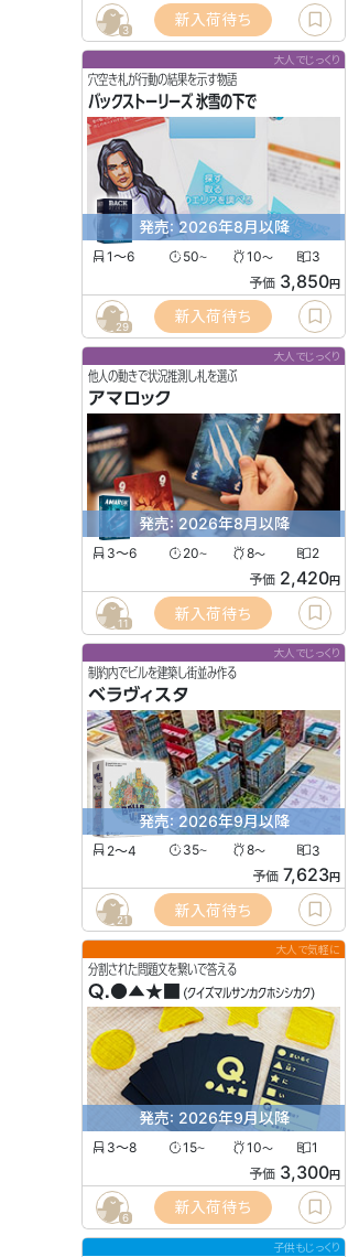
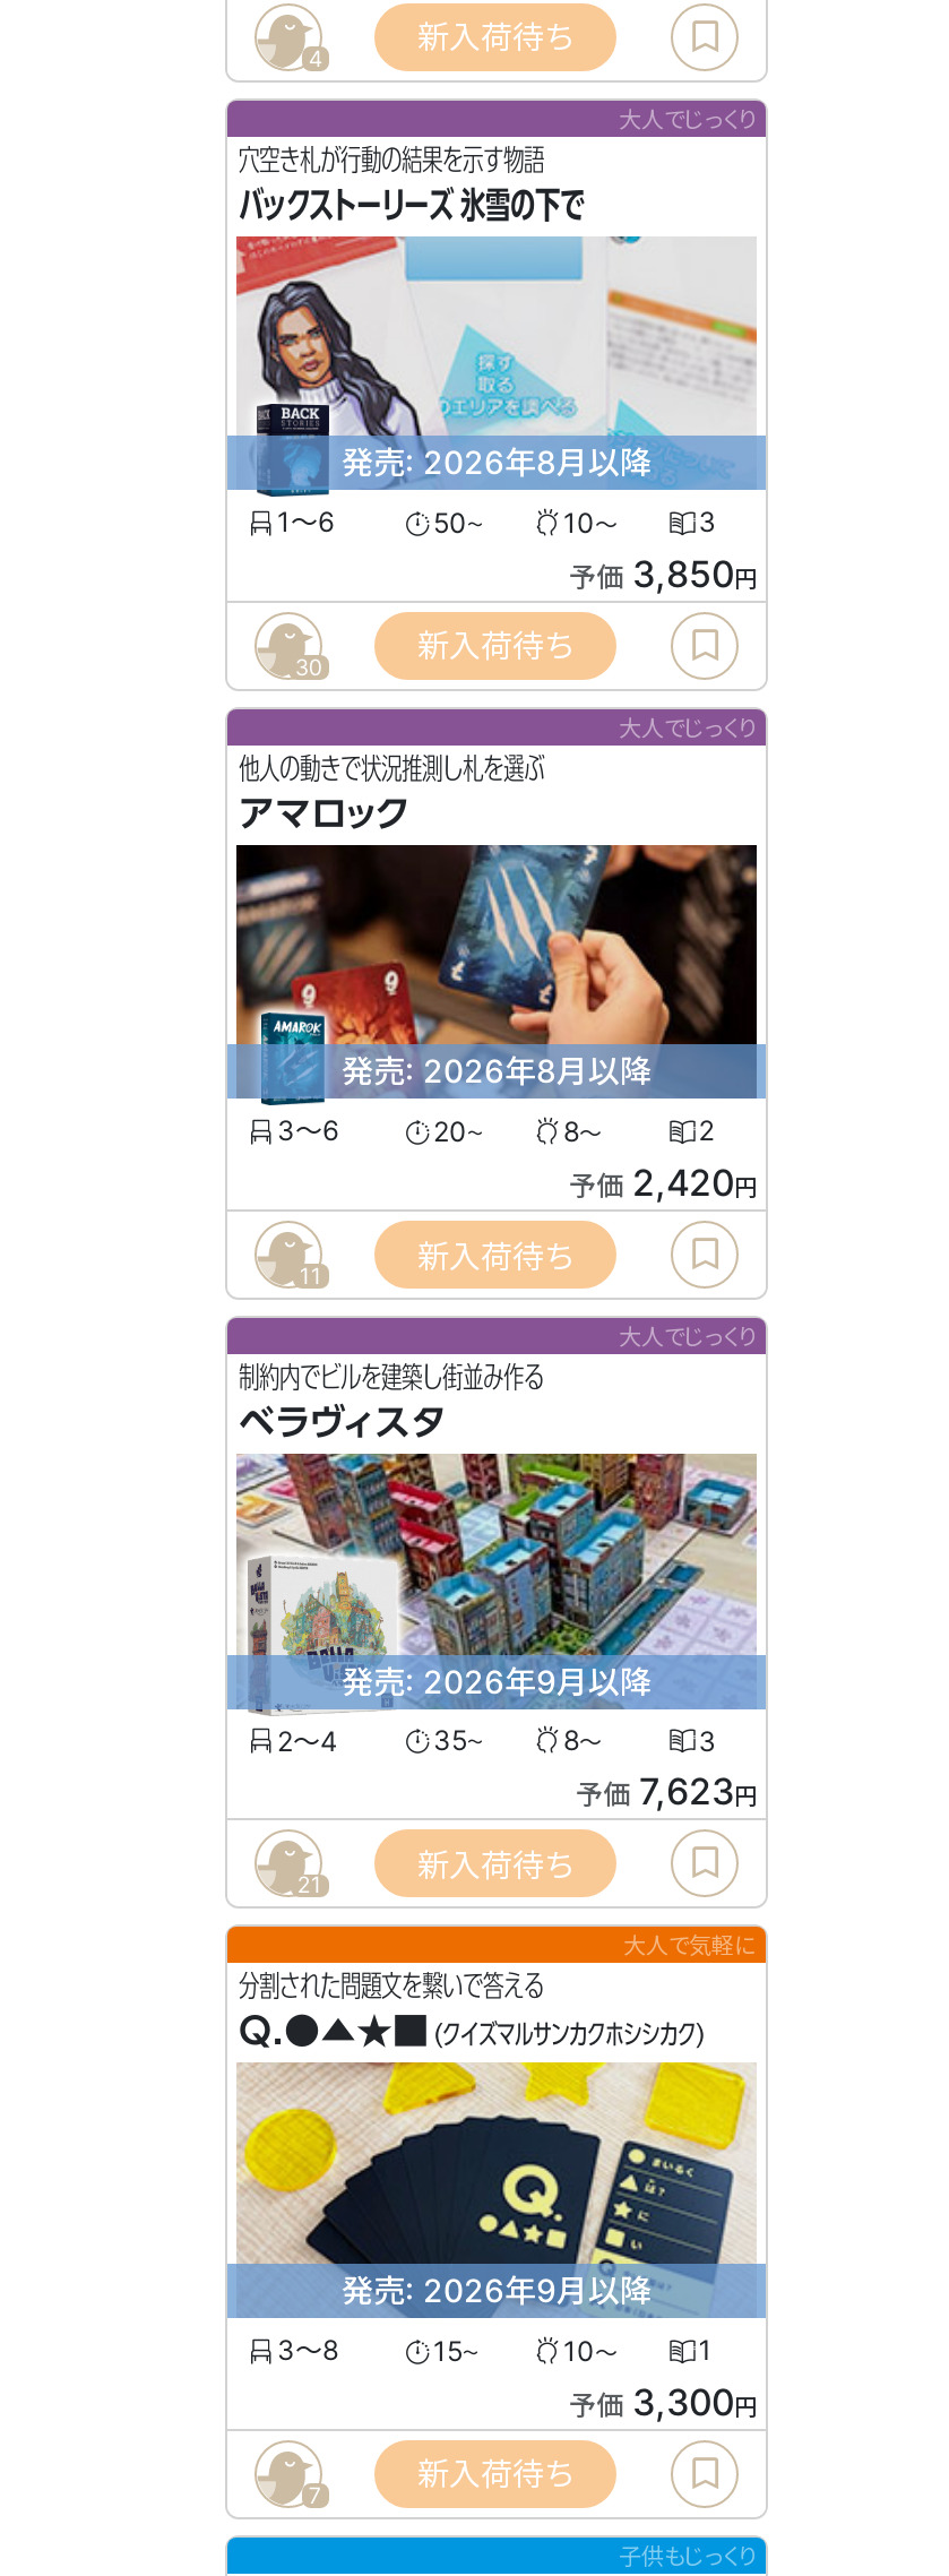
- 3
+ 4

- 29
+ 30

- 6
+ 7
